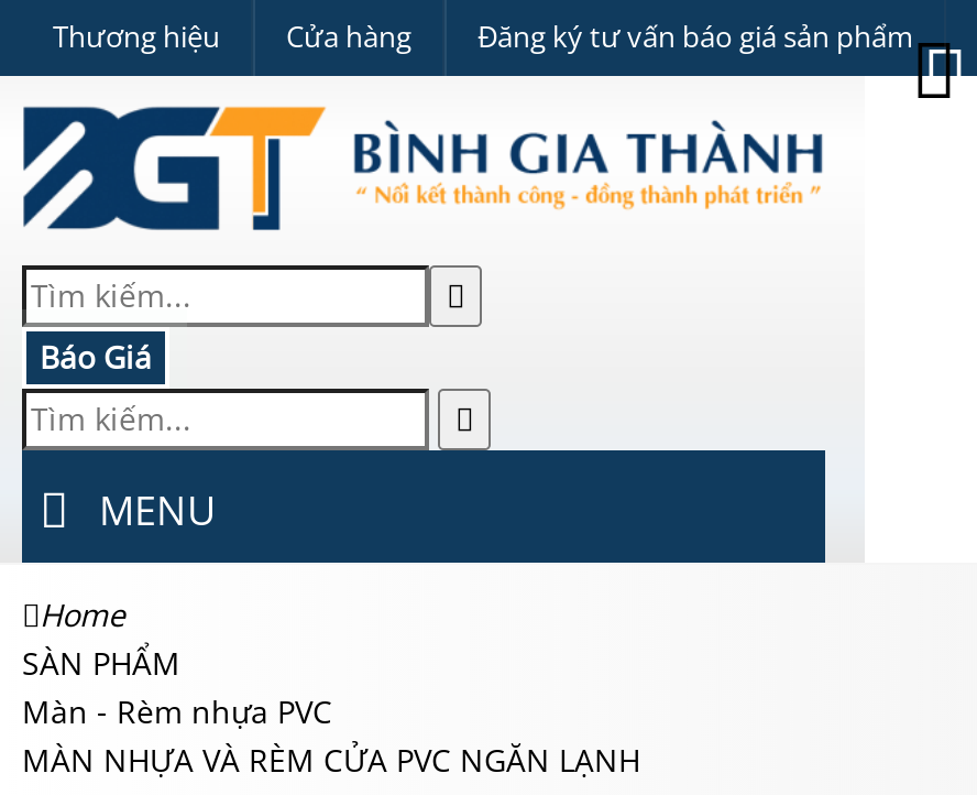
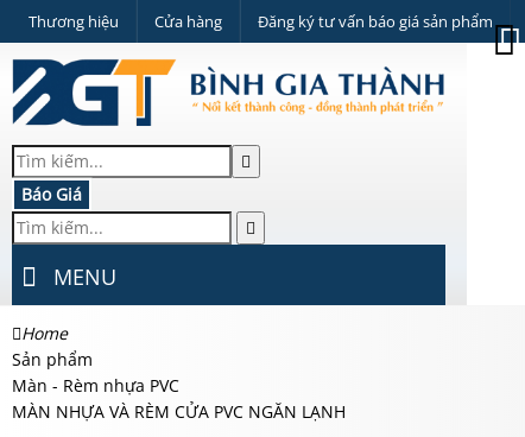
- SÀN PHẨM
+ Sản phẩm
